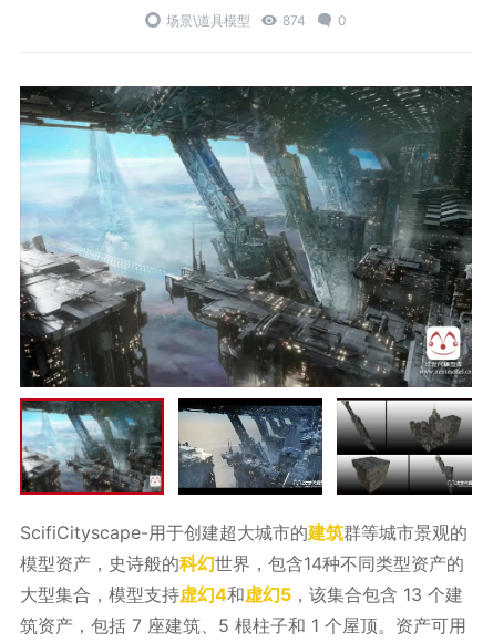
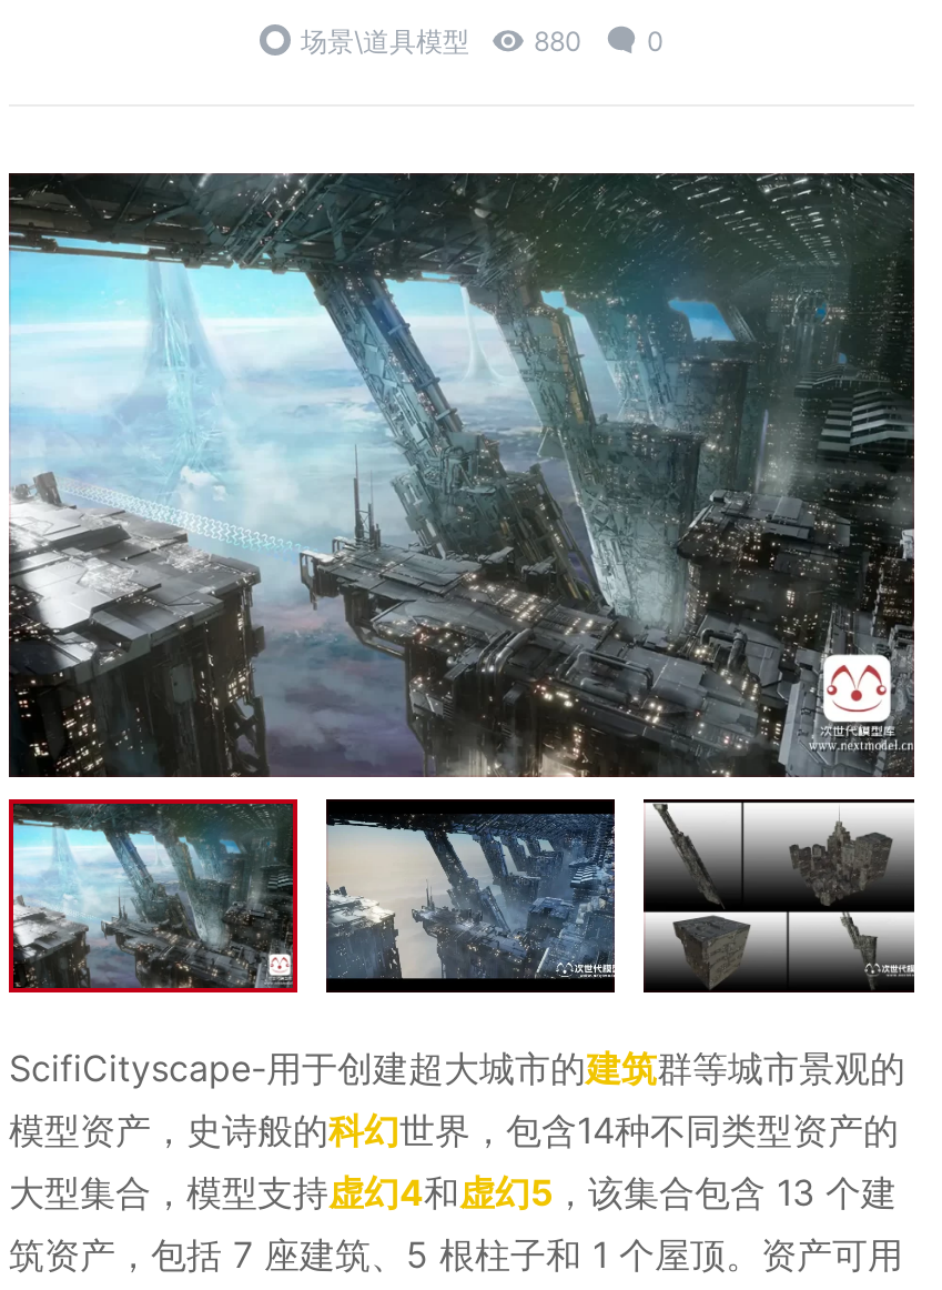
- 场景\道具模型 874 0
+ 场景\道具模型 880 0
